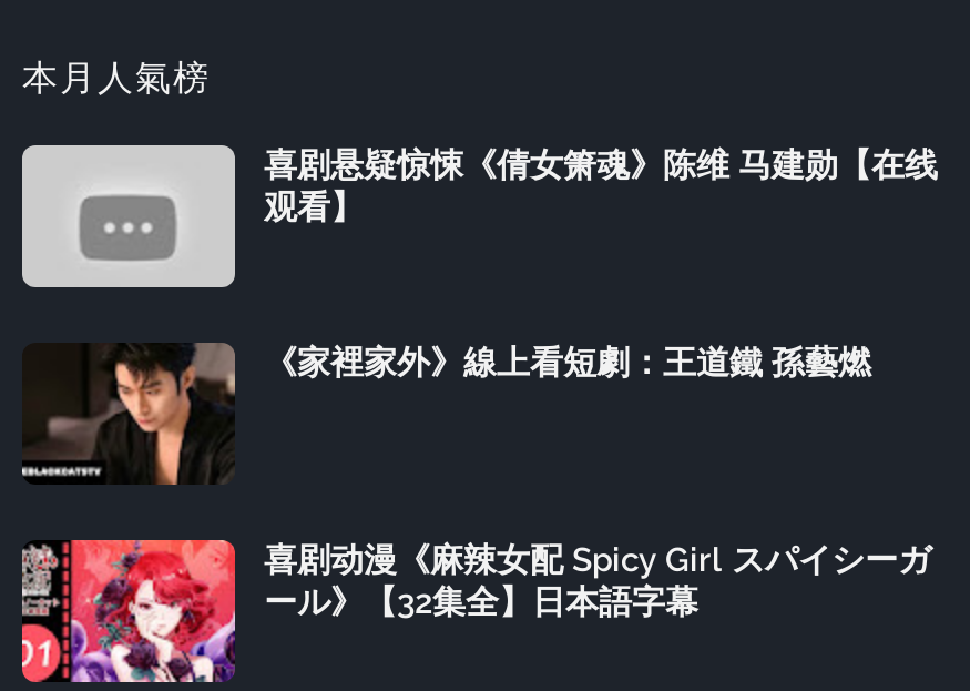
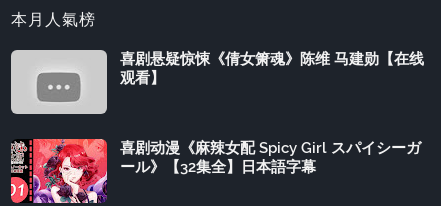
- [image]
- 《家裡家外》線上看短劇：王道鐵 孫藝燃
